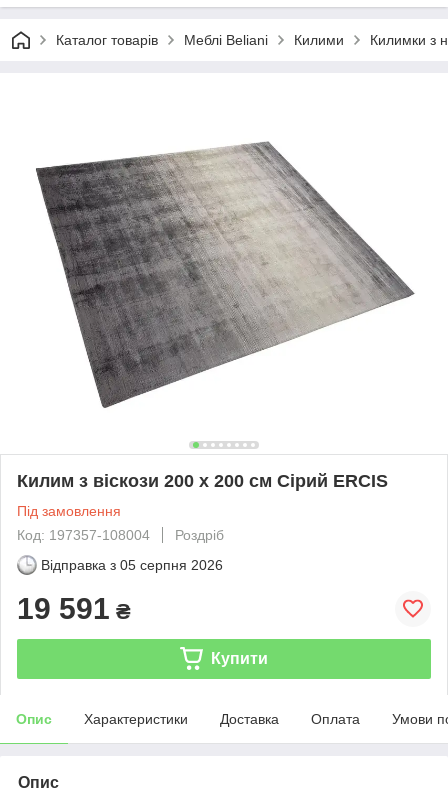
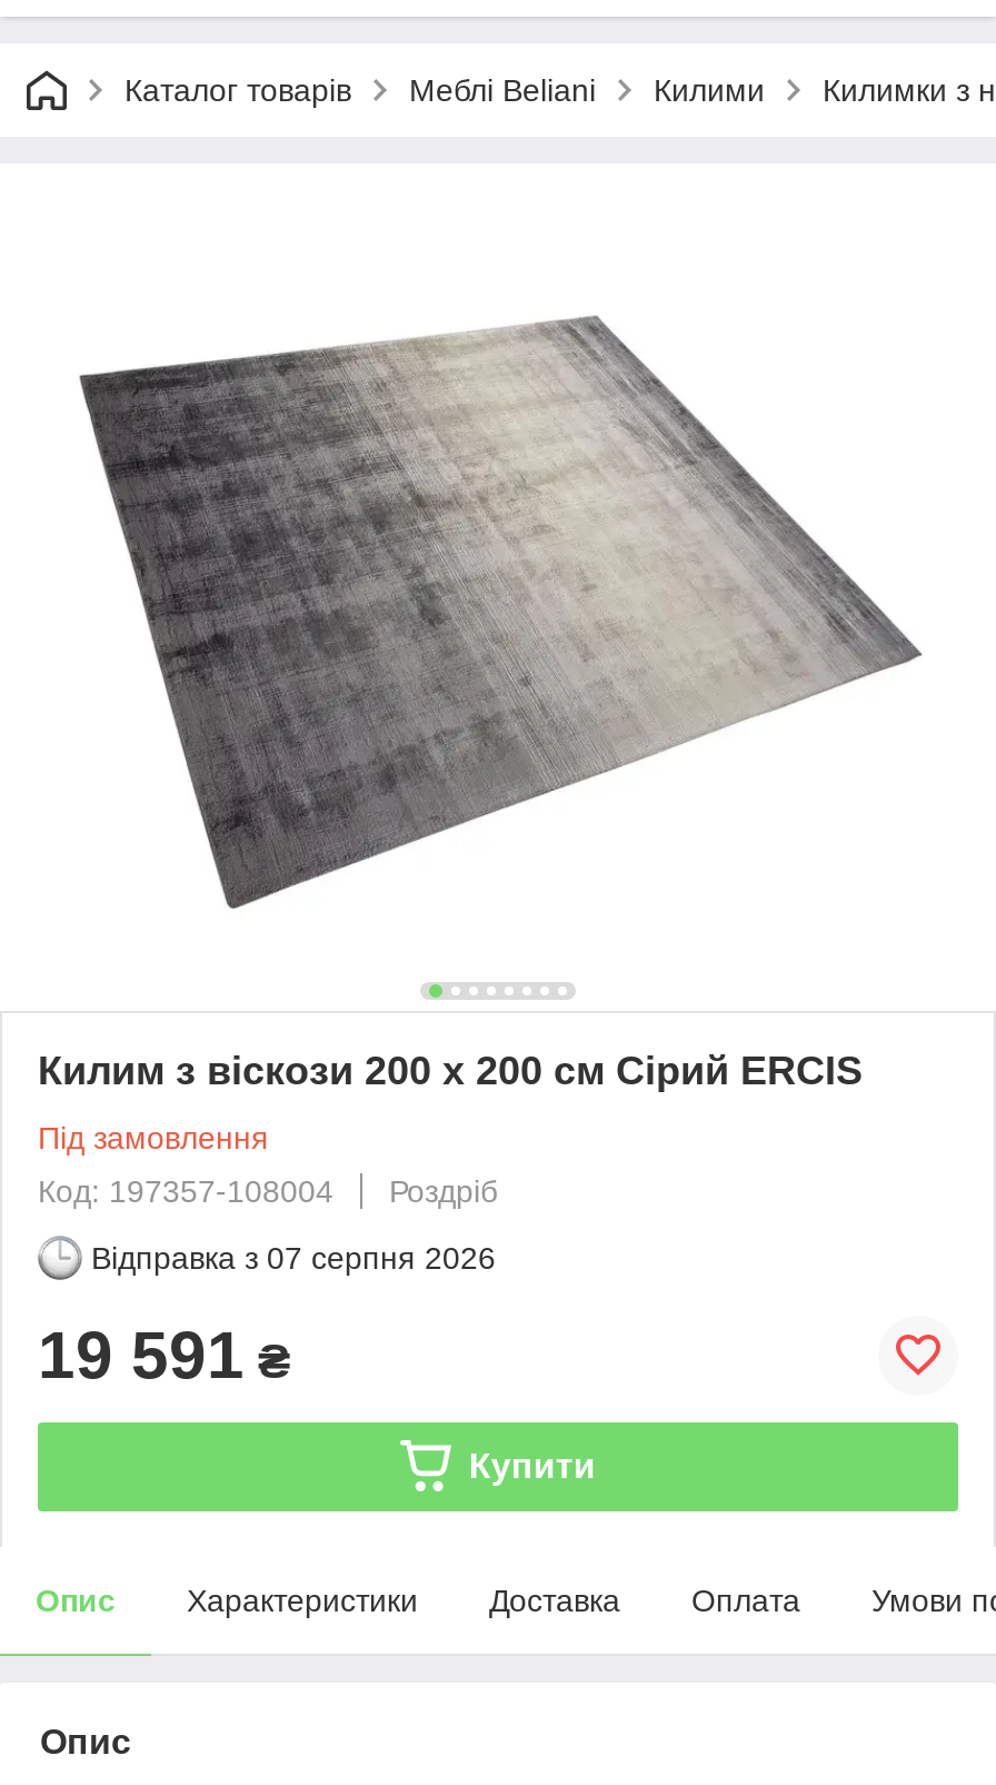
- Відправка з 05 серпня 2026
+ Відправка з 07 серпня 2026
